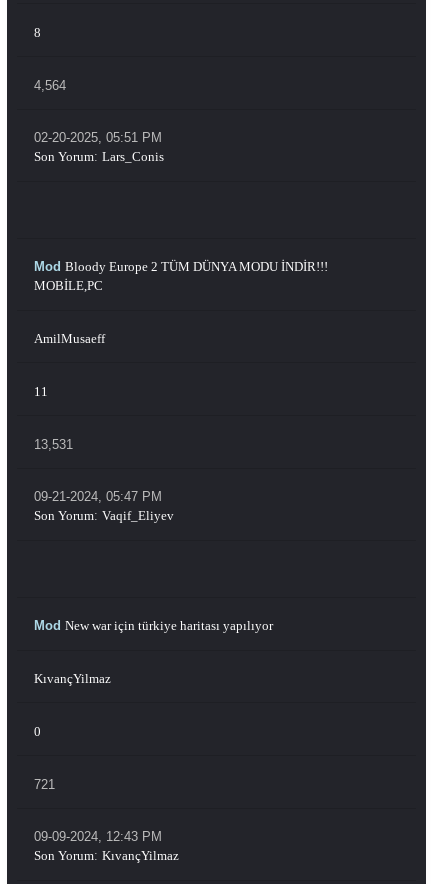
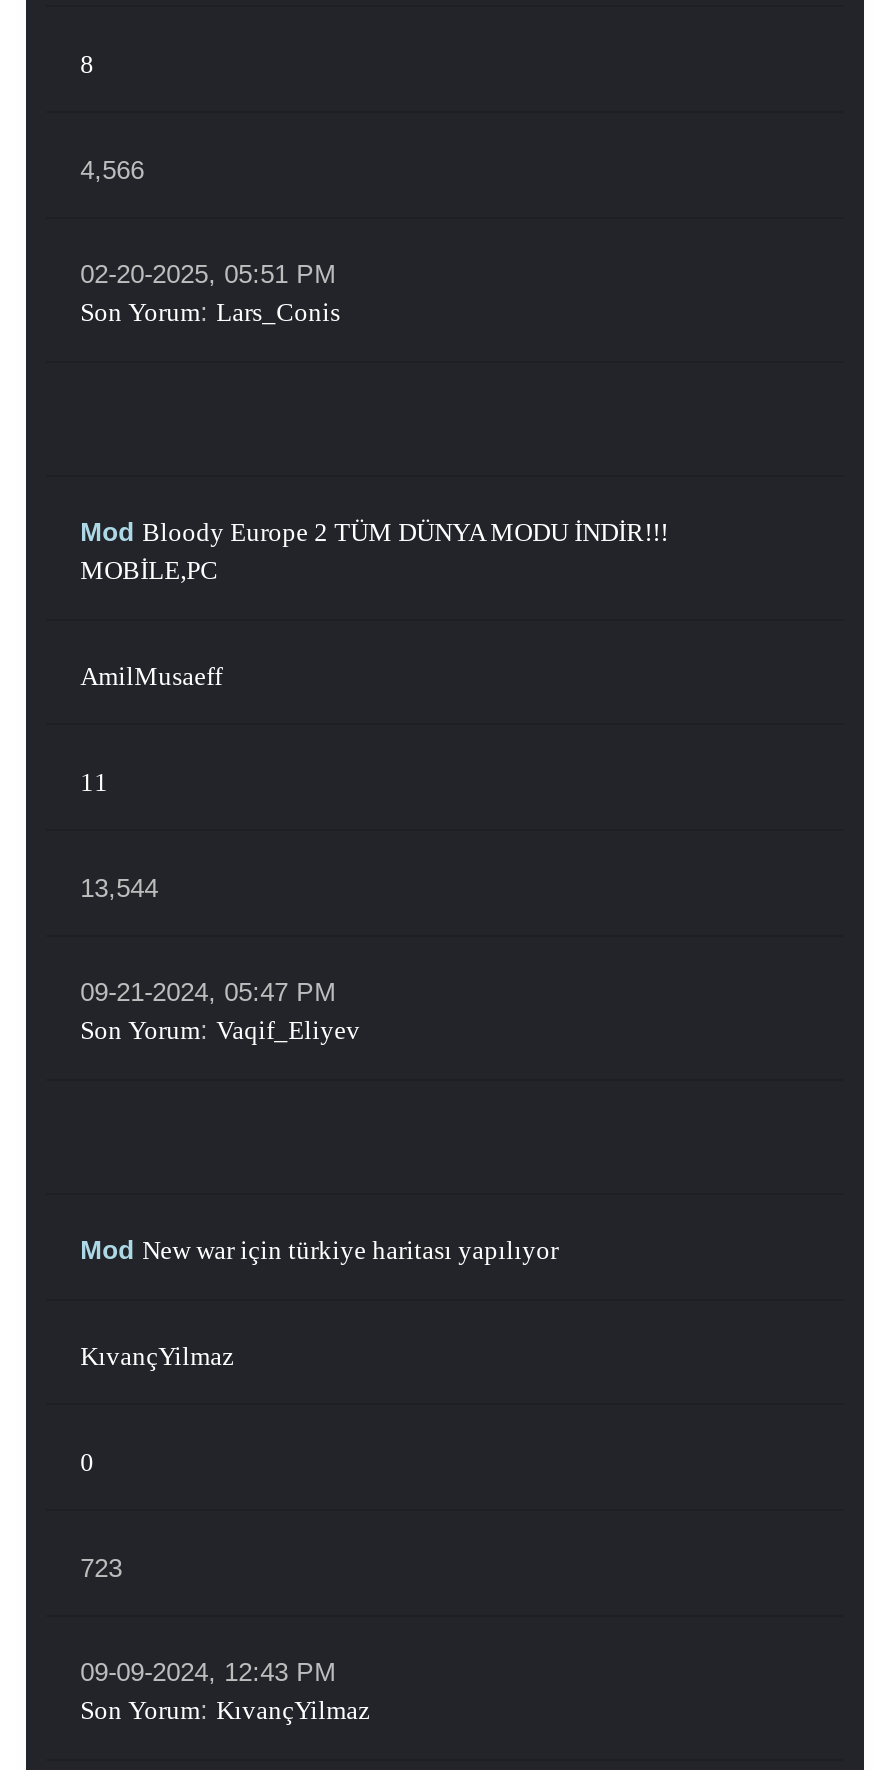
- 4,564
+ 4,566

- 13,531
+ 13,544

- 721
+ 723
